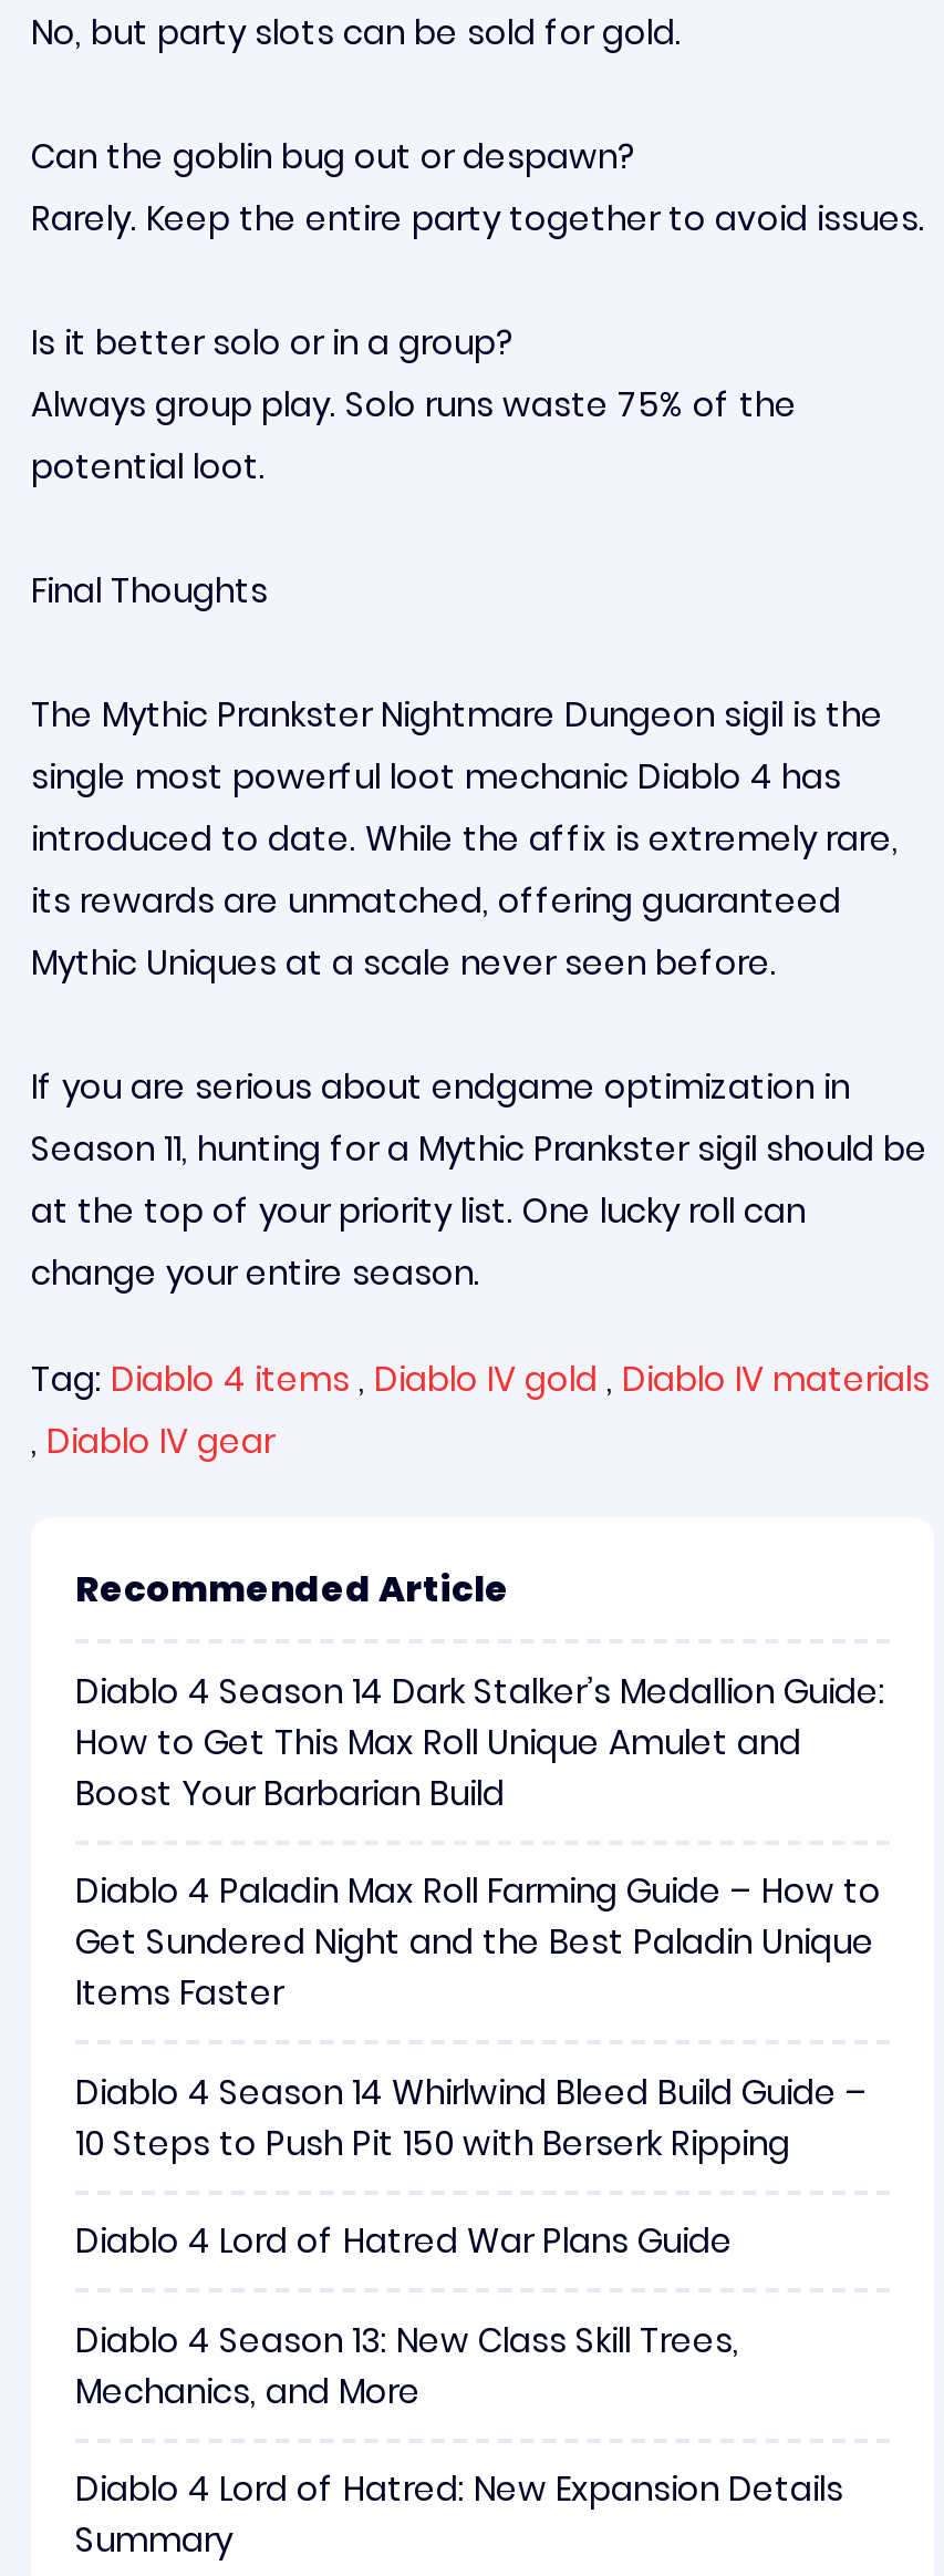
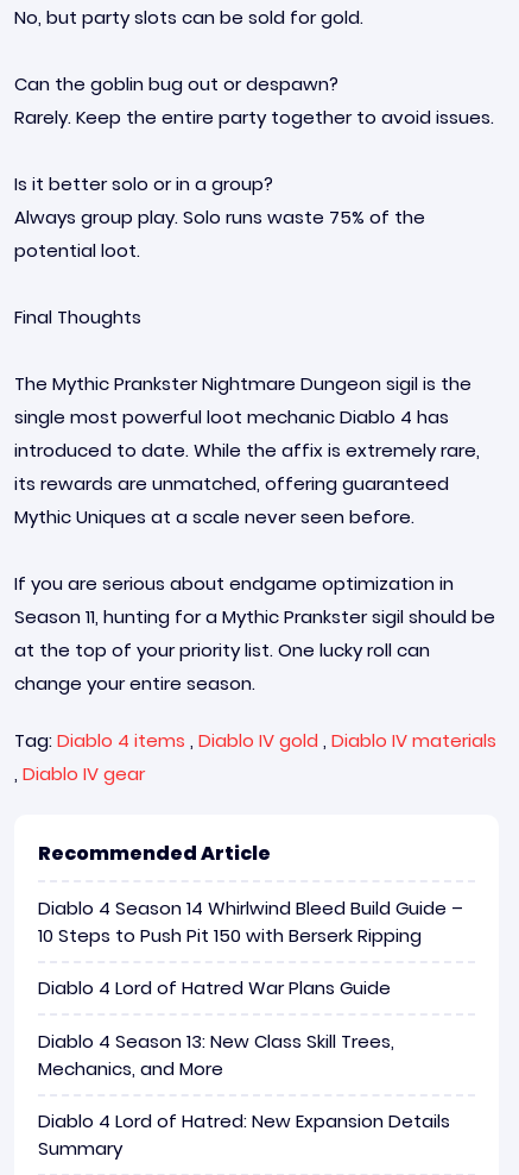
- Diablo 4 Season 14 Dark Stalker’s Medallion Guide:
- How to Get This Max Roll Unique Amulet and
- Boost Your Barbarian Build
- Diablo 4 Paladin Max Roll Farming Guide – How to
- Get Sundered Night and the Best Paladin Unique
- Items Faster
